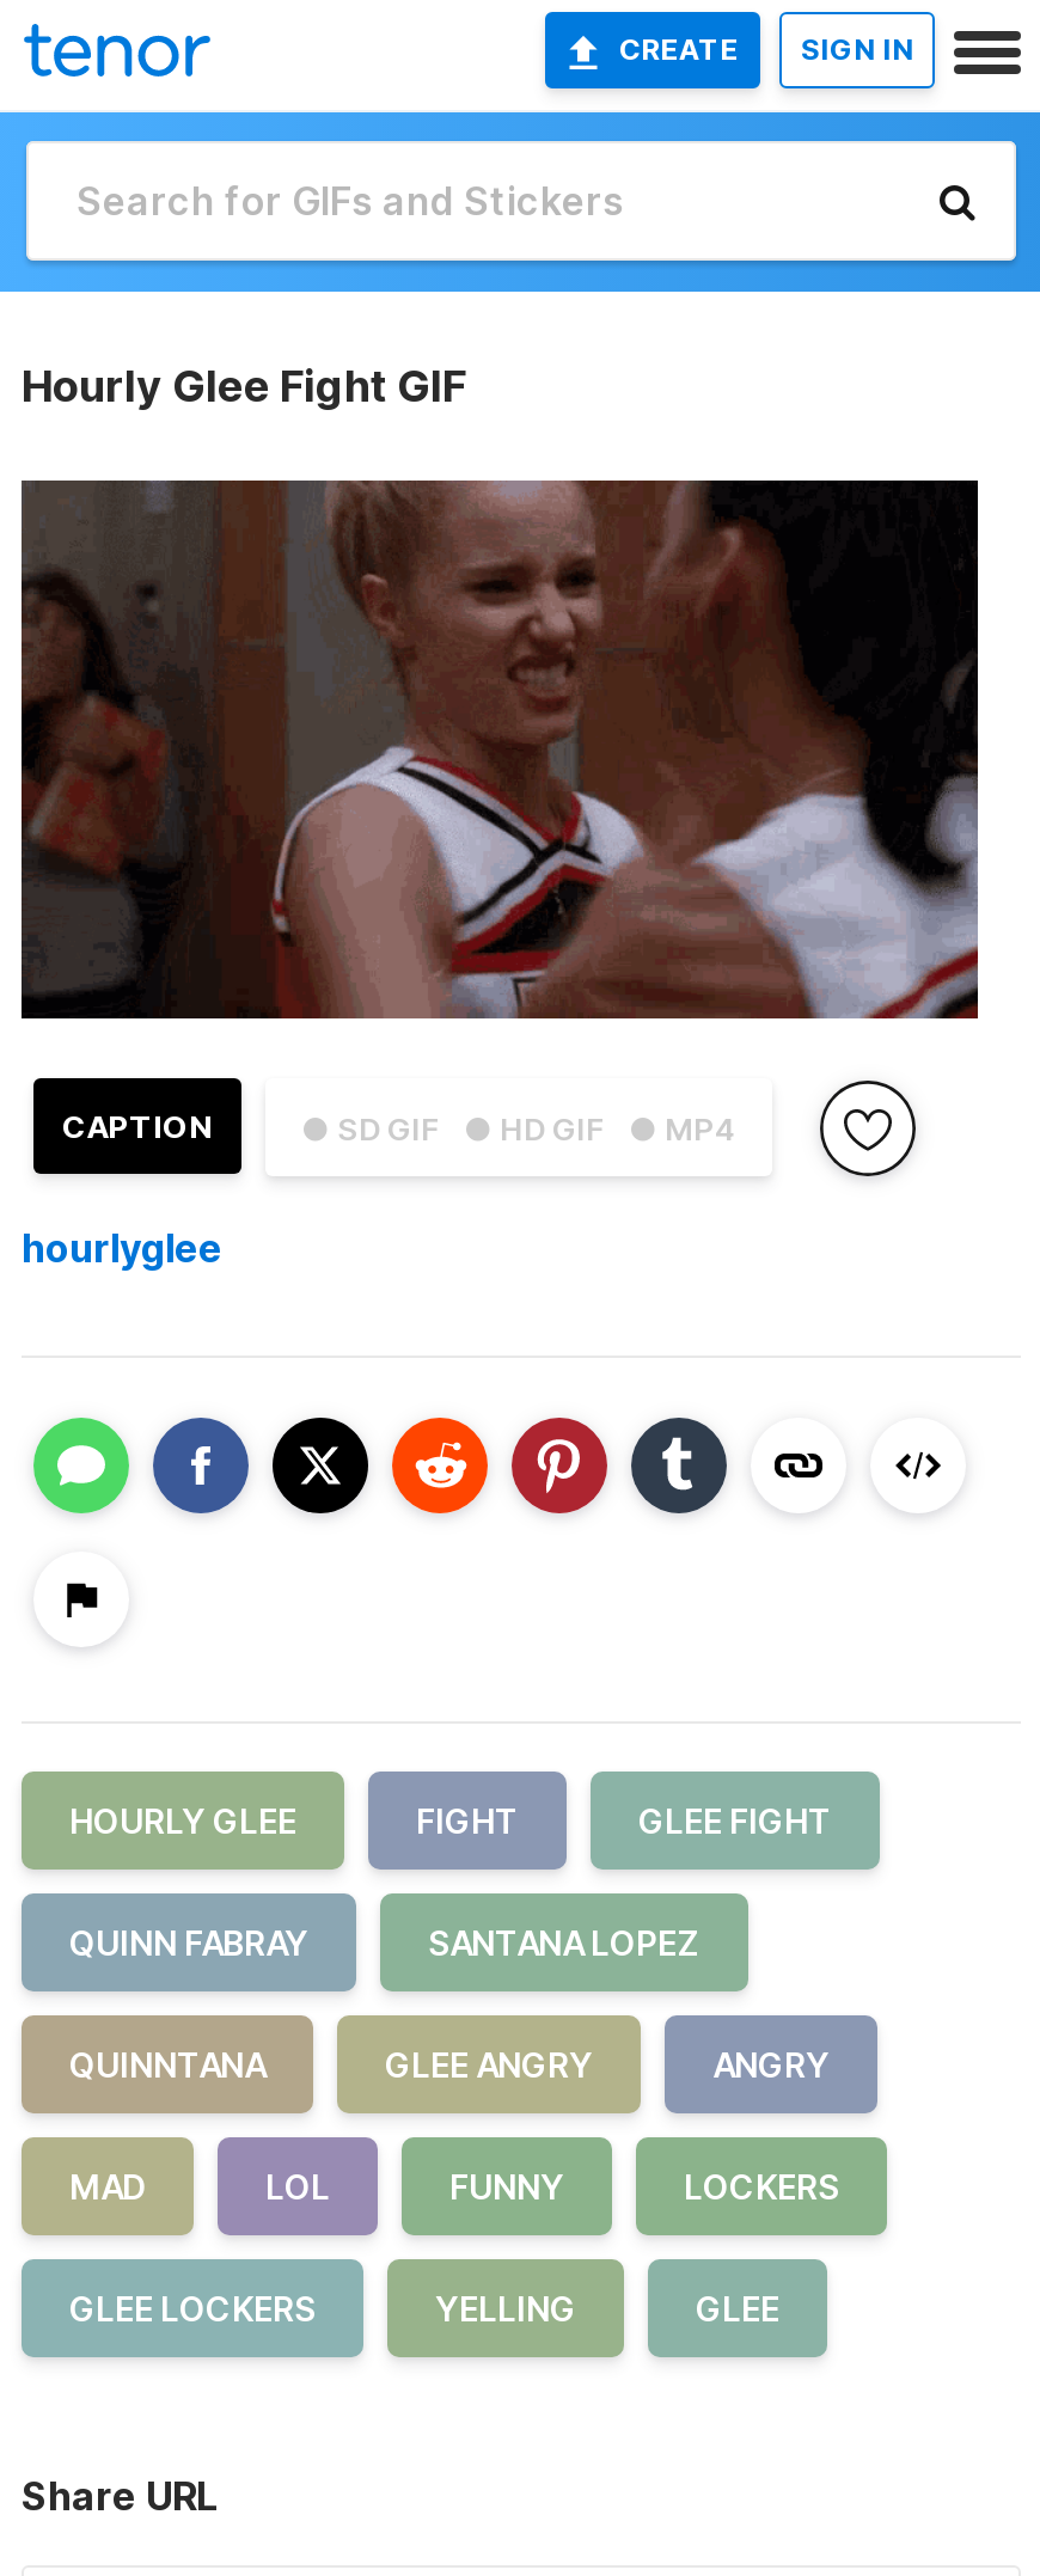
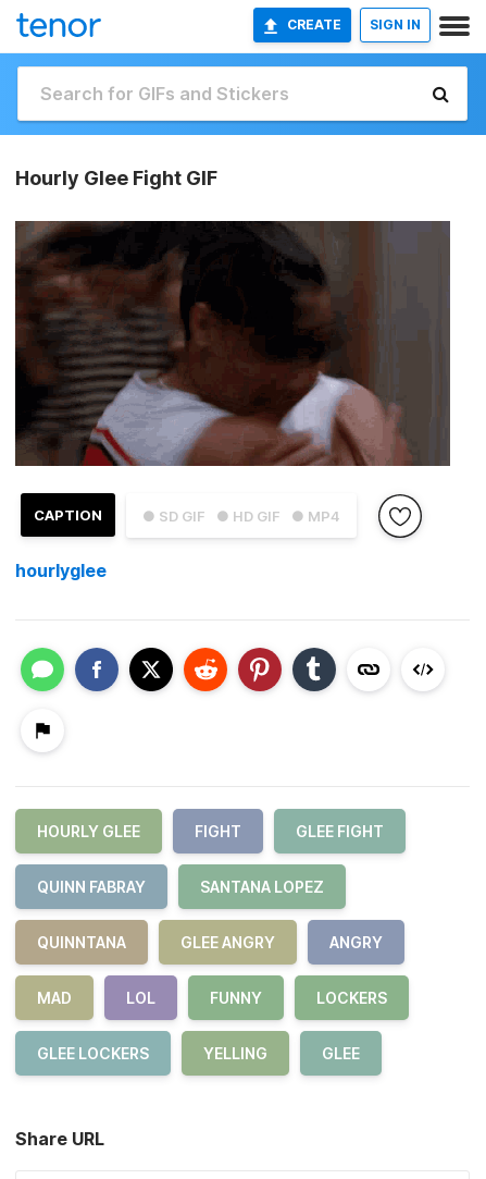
- [image]
+ [image]
